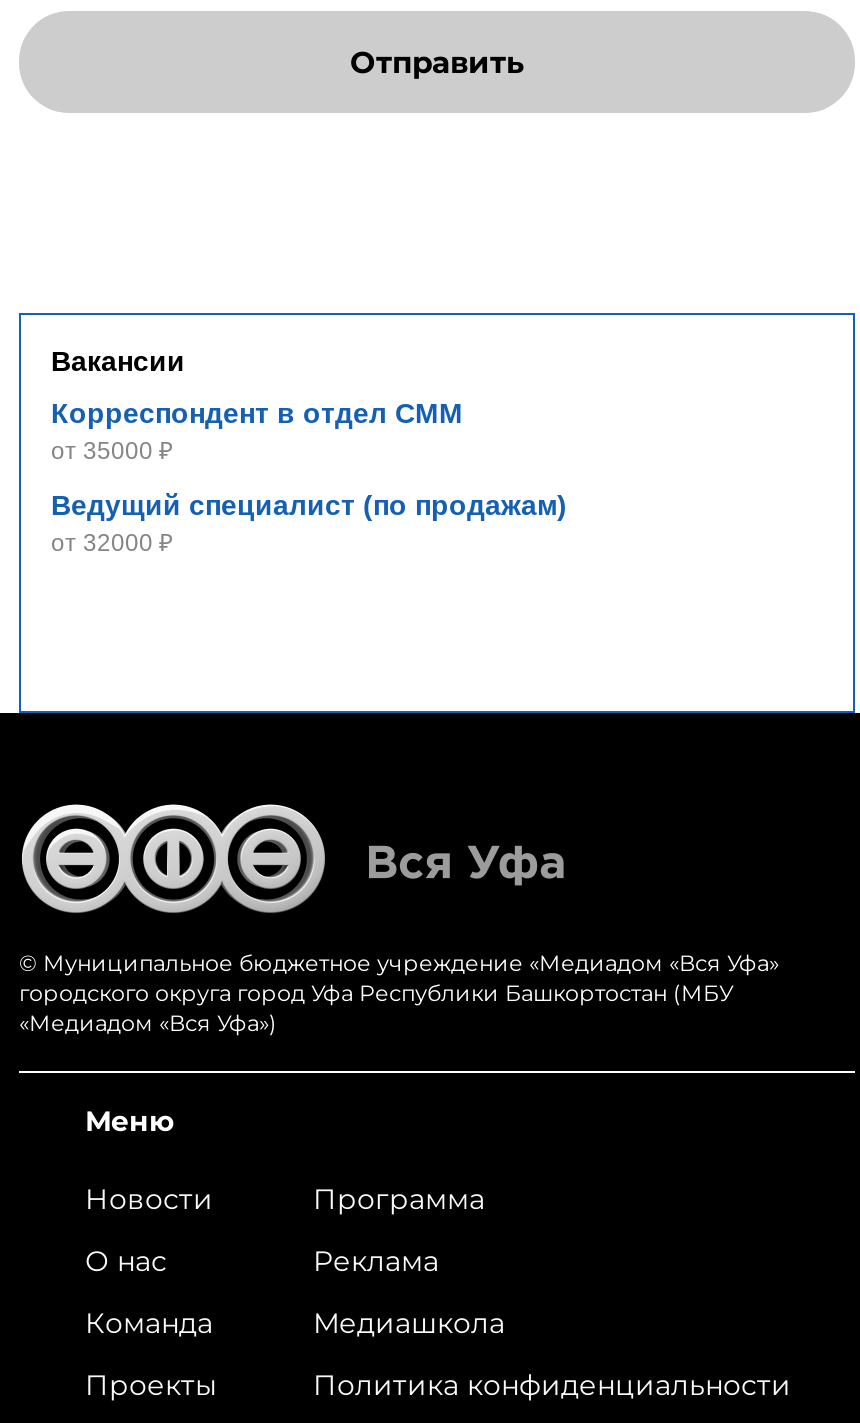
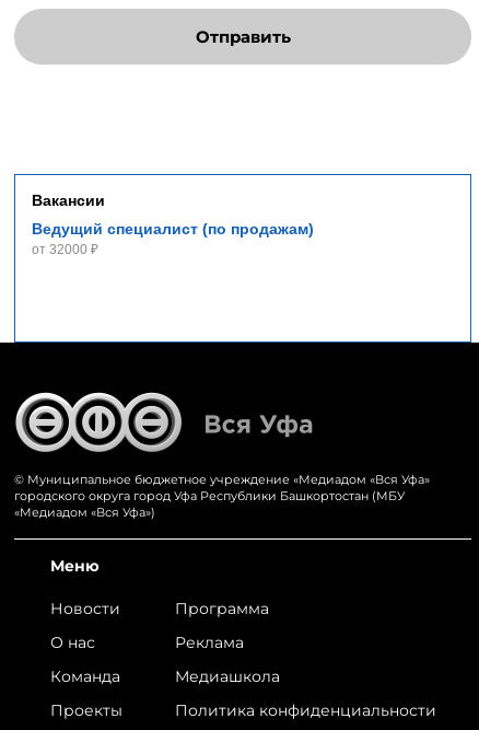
- Корреспондент в отдел СММ
- от 35000 ₽
